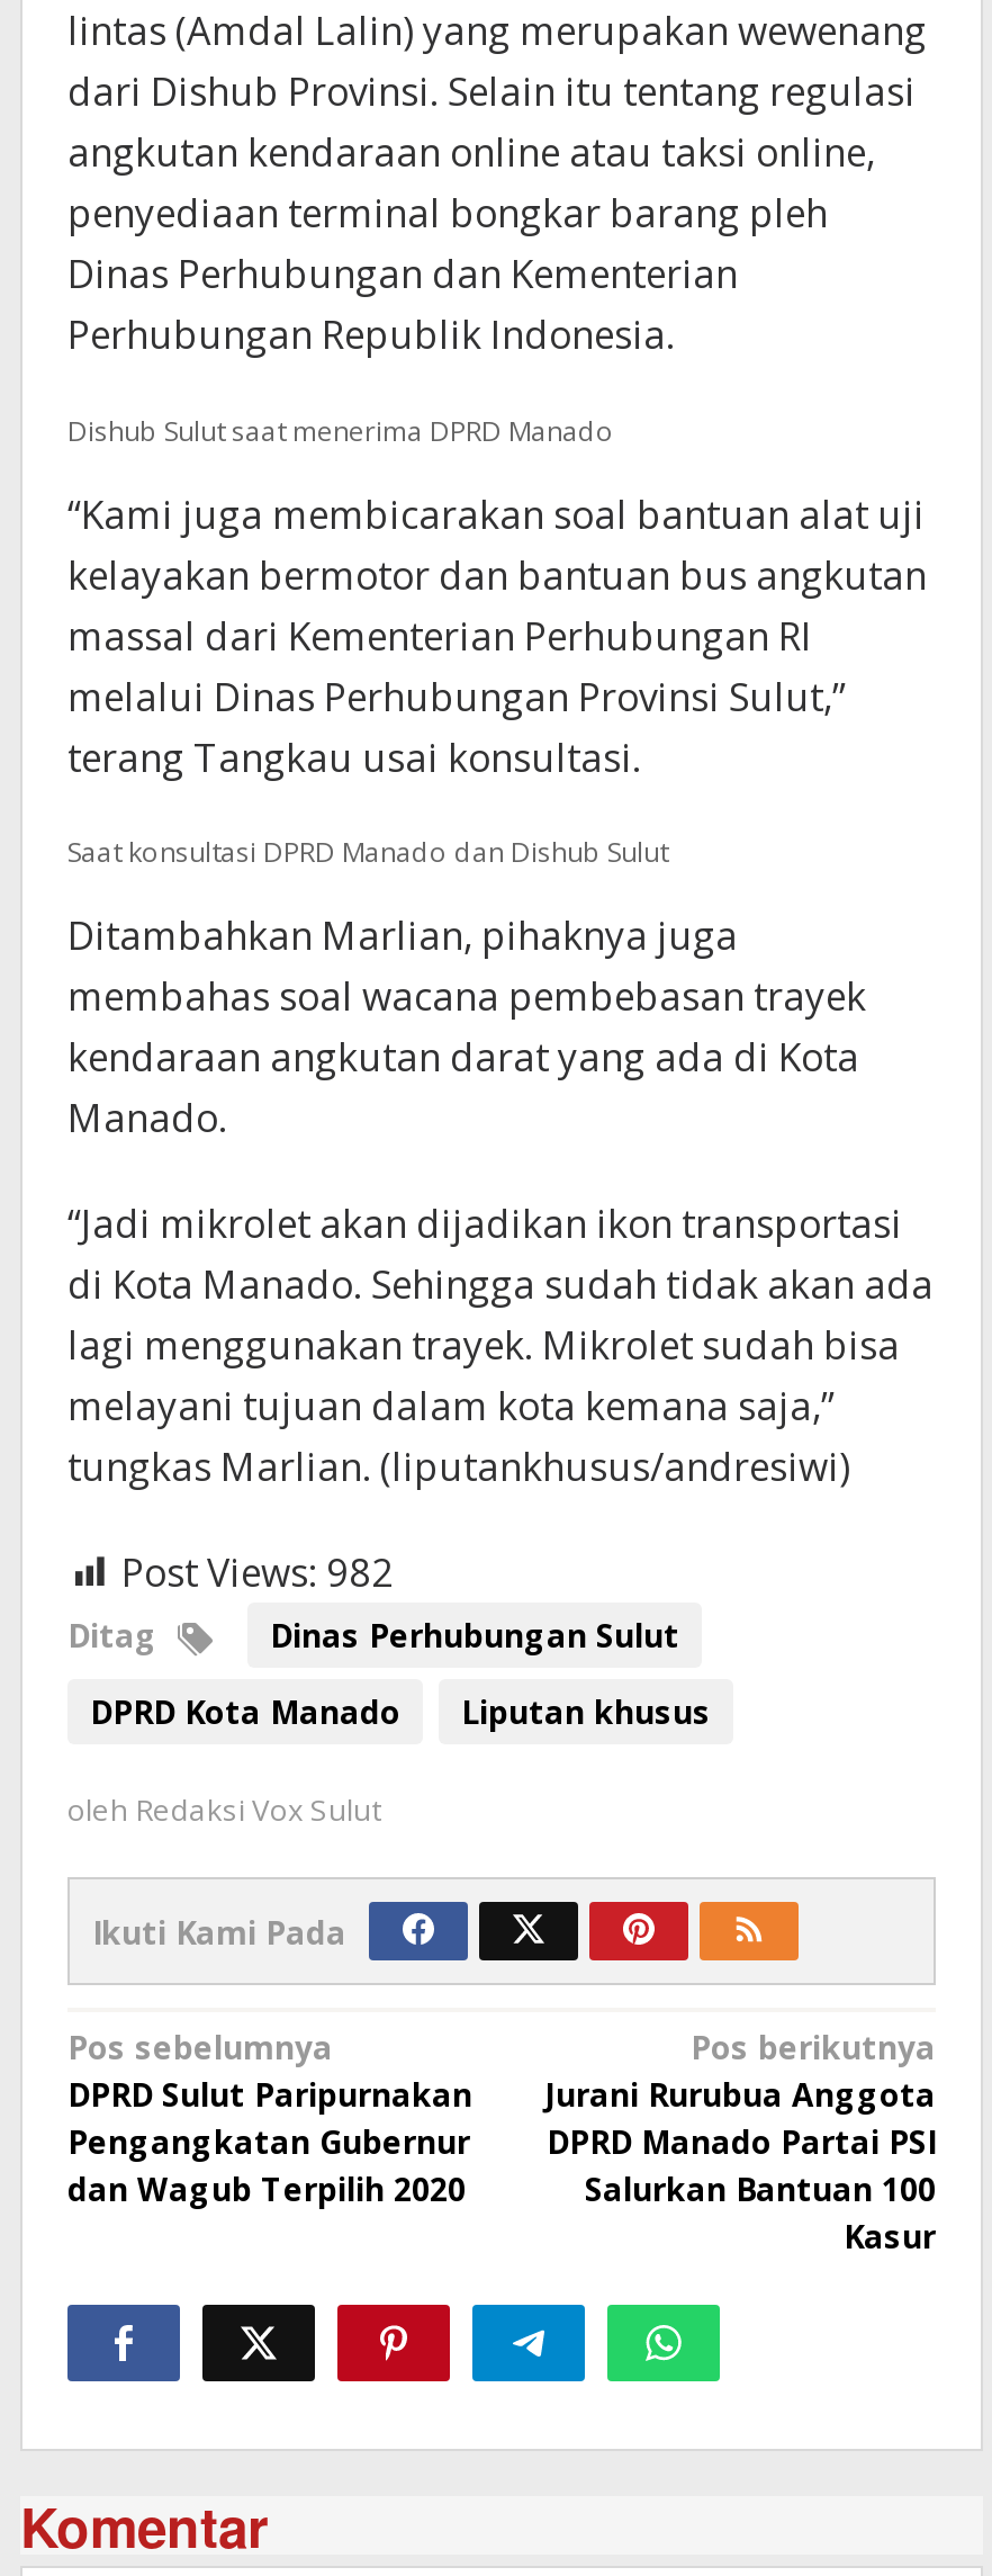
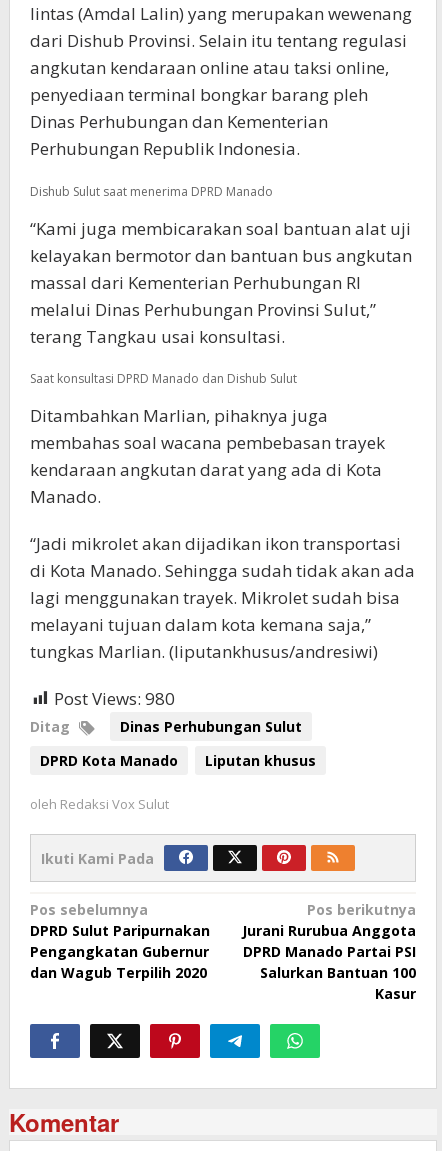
- Post Views: 982
+ Post Views: 980
